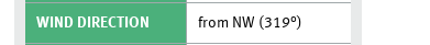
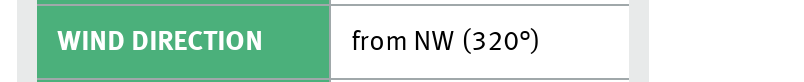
- from NW (319°)
+ from NW (320°)
